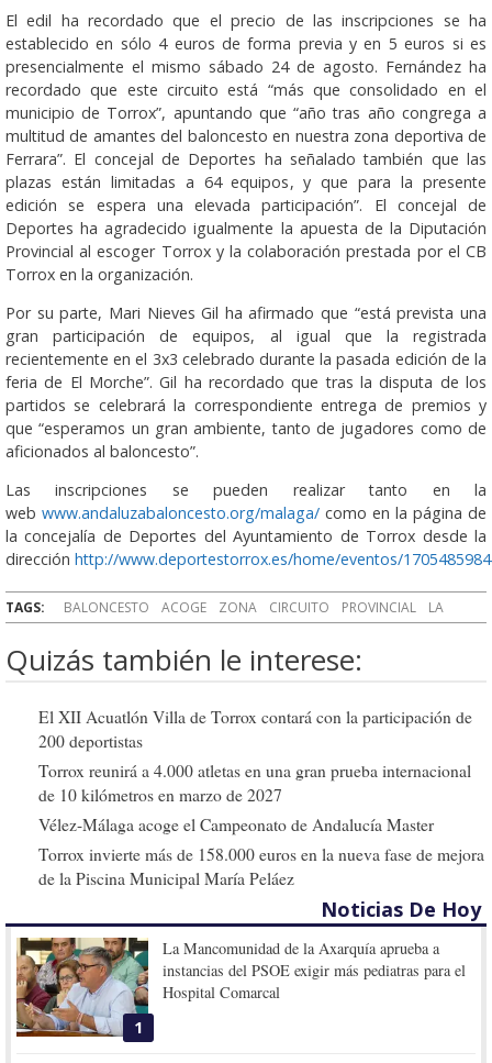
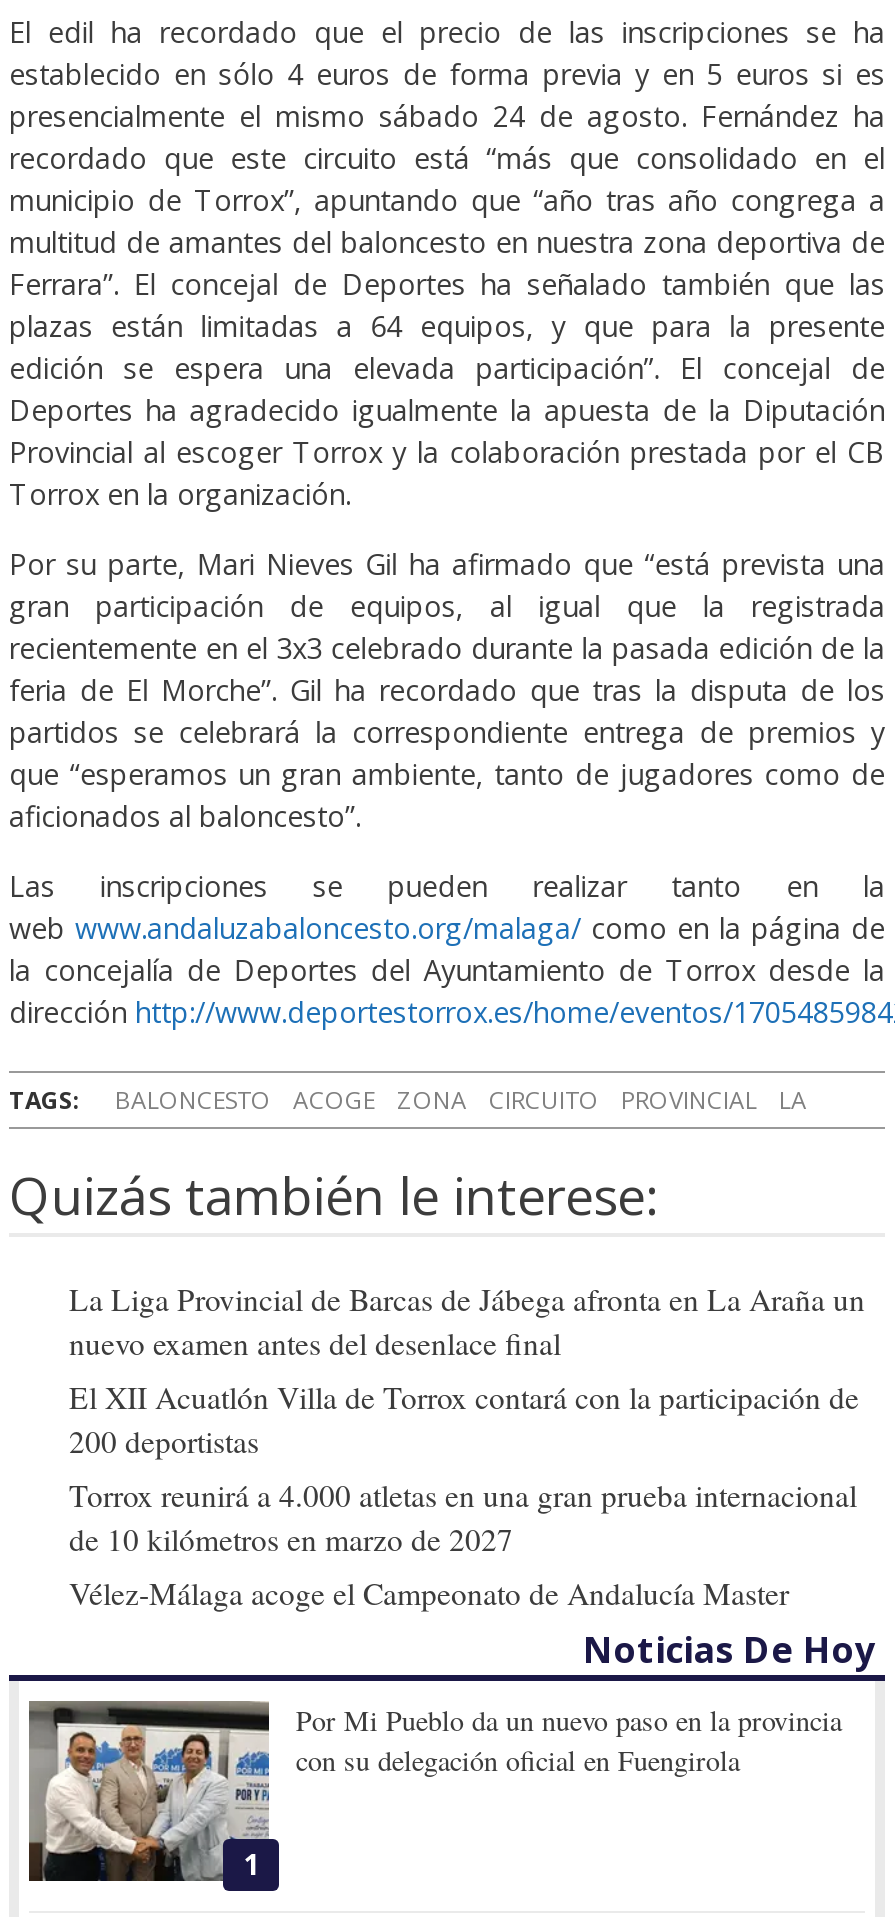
+ La Liga Provincial de Barcas de Jábega afronta en La Araña un
+ nuevo examen antes del desenlace final

moved down: El XII Acuatlón Villa de Torrox contará con la participación de | 200 deportistas | Torrox reunirá a 4.000 atletas en una gran prueba internacional | de 10 kilómetros en marzo de 2027 | Vélez-Málaga acoge el Campeonato de Andalucía Master

- Torrox invierte más de 158.000 euros en la nueva fase de mejora
- de la Piscina Municipal María Peláez

- [image]
- La Mancomunidad de la Axarquía aprueba a
- instancias del PSOE exigir más pediatras para el
- Hospital Comarcal
+ [image]
+ Por Mi Pueblo da un nuevo paso en la provincia
+ con su delegación oficial en Fuengirola
